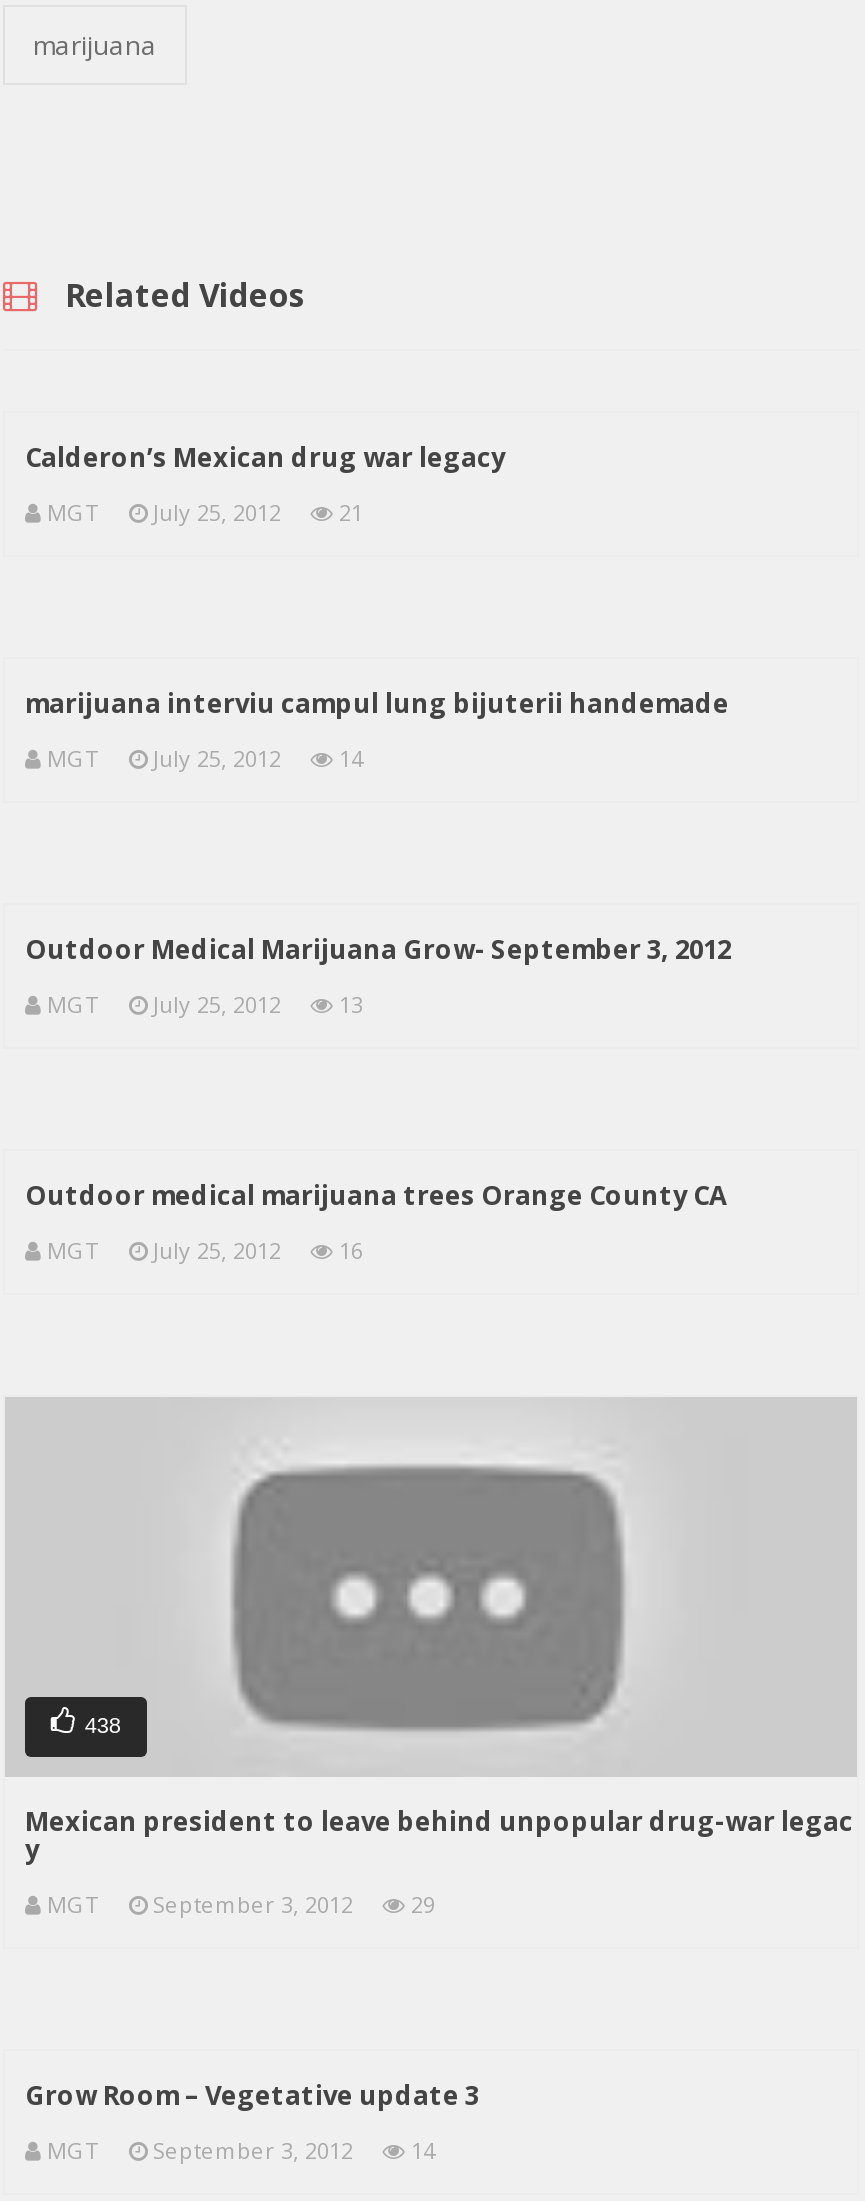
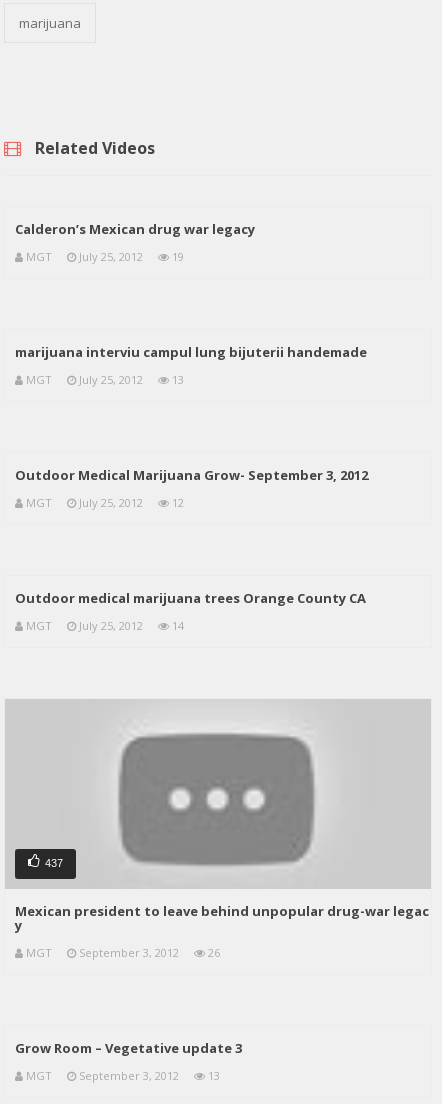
- MGT July 25, 2012 21
+ MGT July 25, 2012 19

- MGT July 25, 2012 14
+ MGT July 25, 2012 13

- MGT July 25, 2012 13
+ MGT July 25, 2012 12

- MGT July 25, 2012 16
+ MGT July 25, 2012 14

- 438
+ 437

- MGT September 3, 2012 29
+ MGT September 3, 2012 26

- MGT September 3, 2012 14
+ MGT September 3, 2012 13
